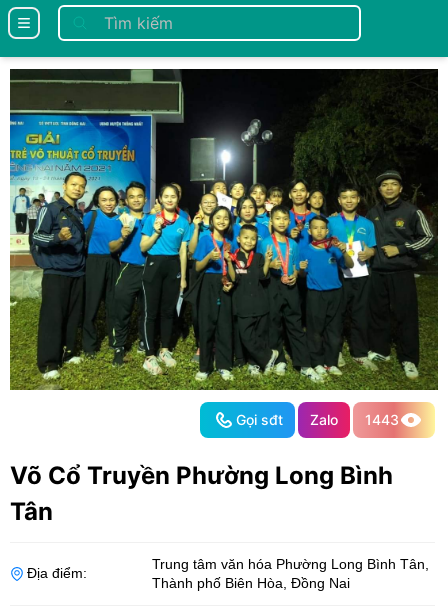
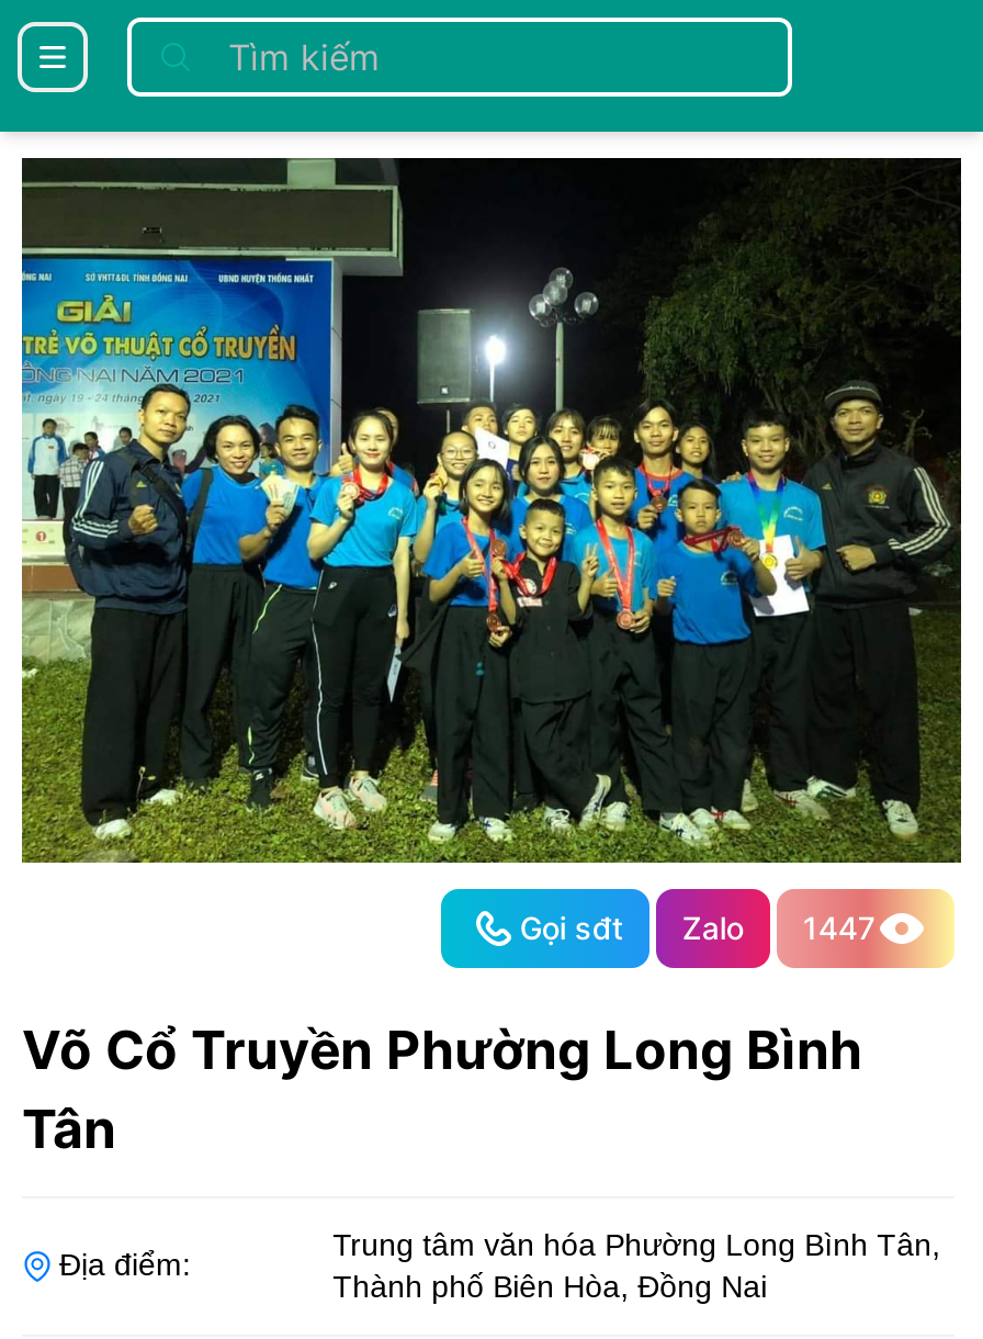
- Gọi sđt Zalo 1443
+ Gọi sđt Zalo 1447
